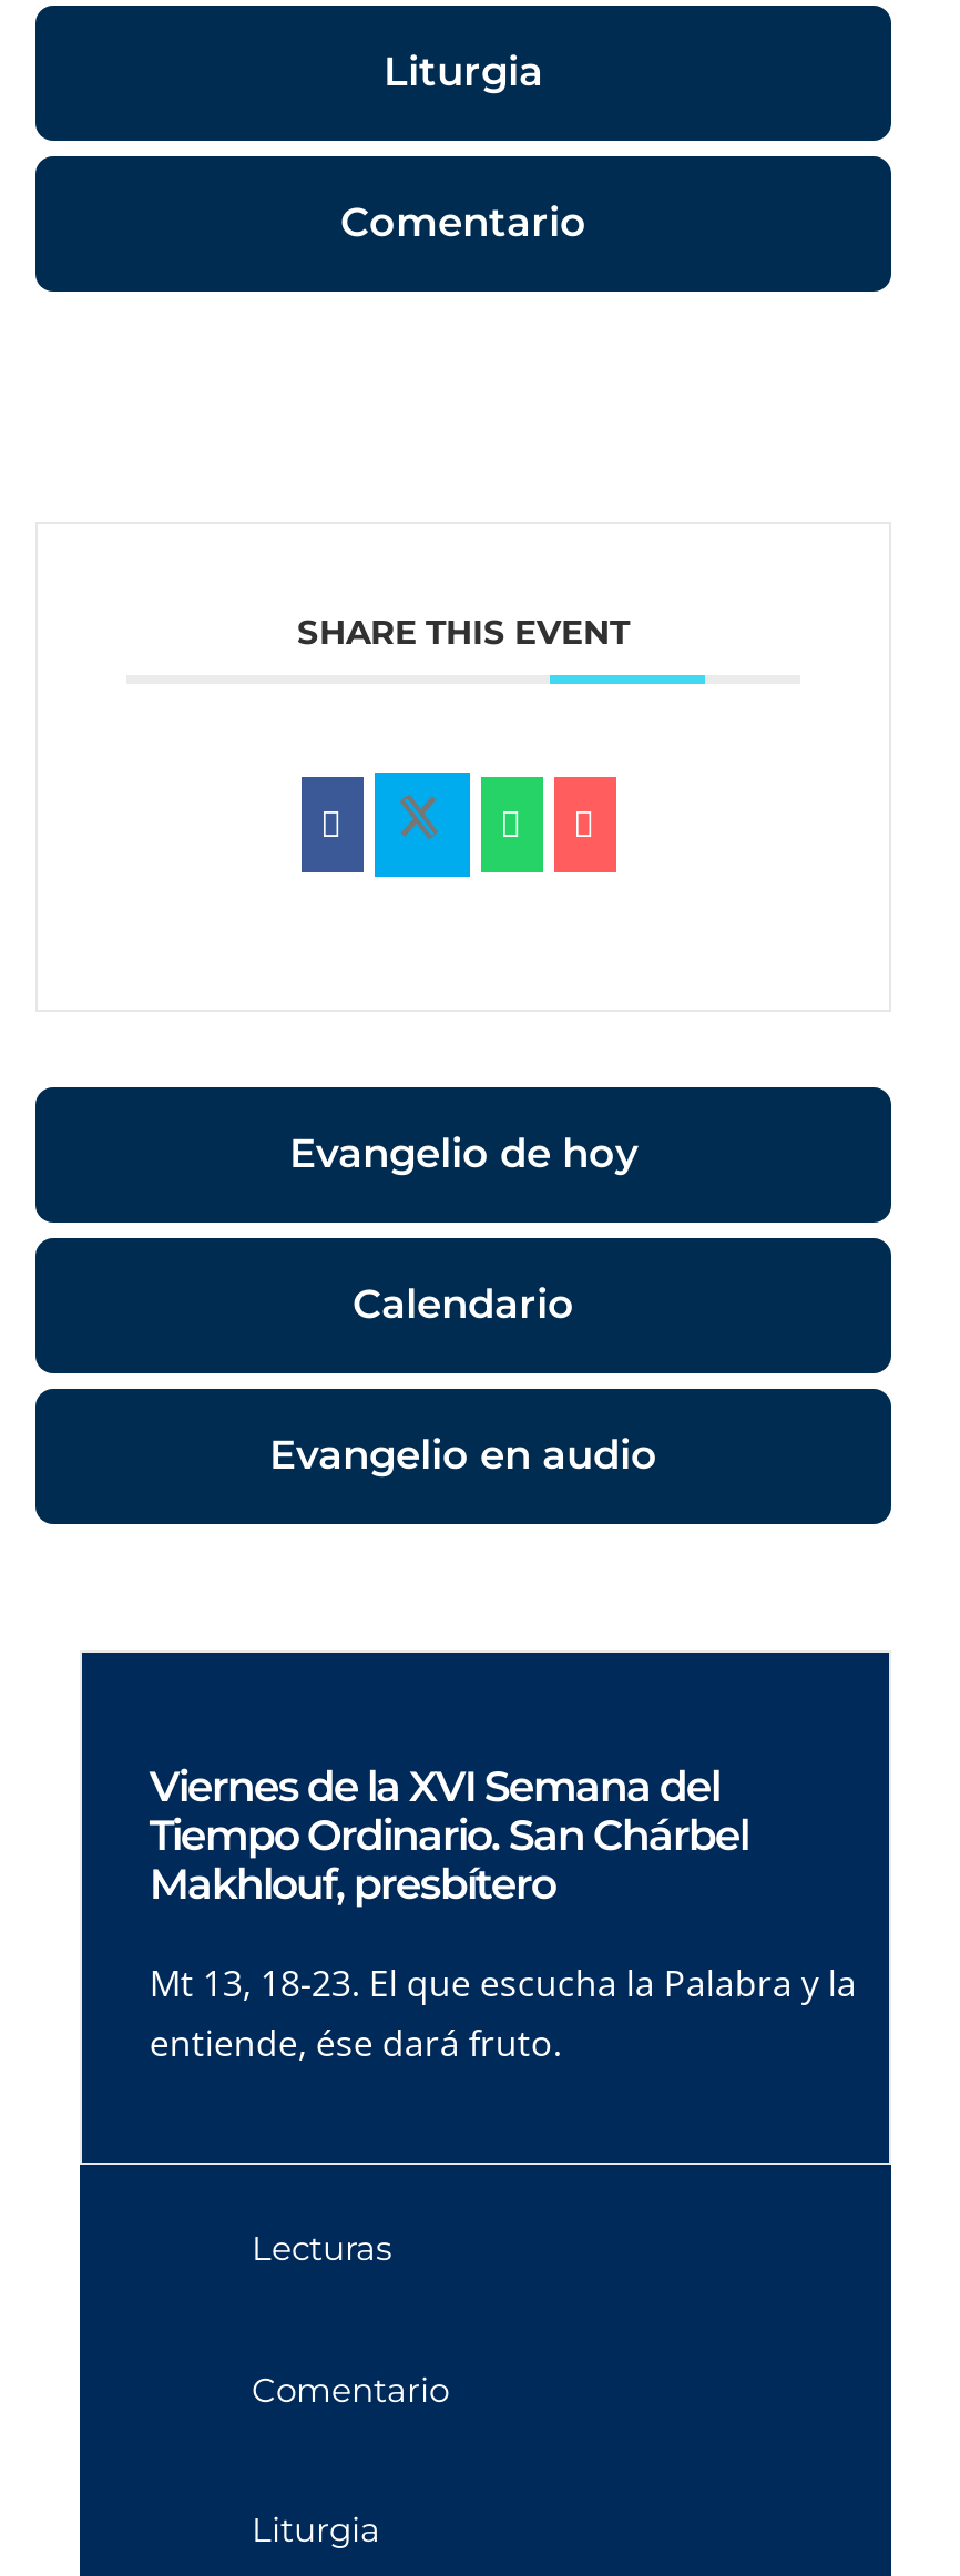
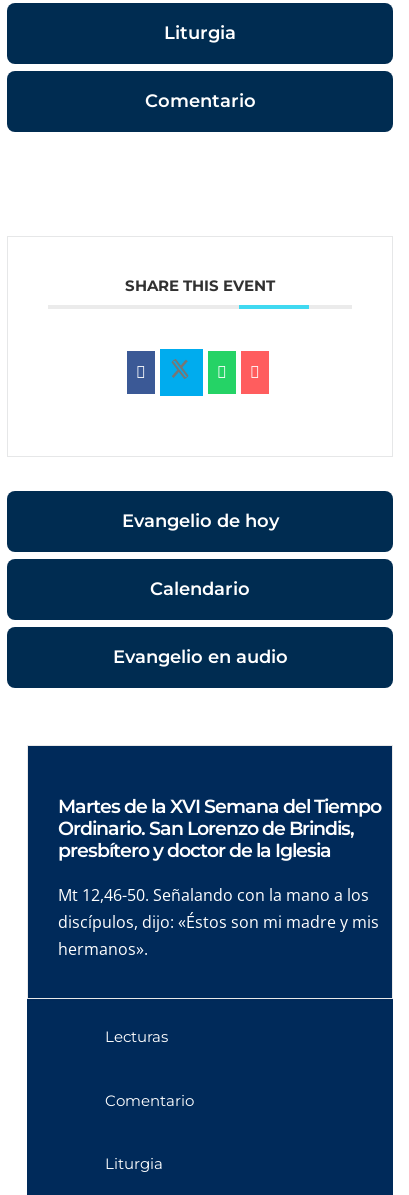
- Viernes de la XVI Semana del
- Tiempo Ordinario. San Chárbel
- Makhlouf, presbítero
+ Martes de la XVI Semana del Tiempo
+ Ordinario. San Lorenzo de Brindis,
+ presbítero y doctor de la Iglesia

- Mt 13, 18-23. El que escucha la Palabra y la
- entiende, ése dará fruto.
+ Mt 12,46-50. Señalando con la mano a los
+ discípulos, dijo: «Éstos son mi madre y mis
+ hermanos».
